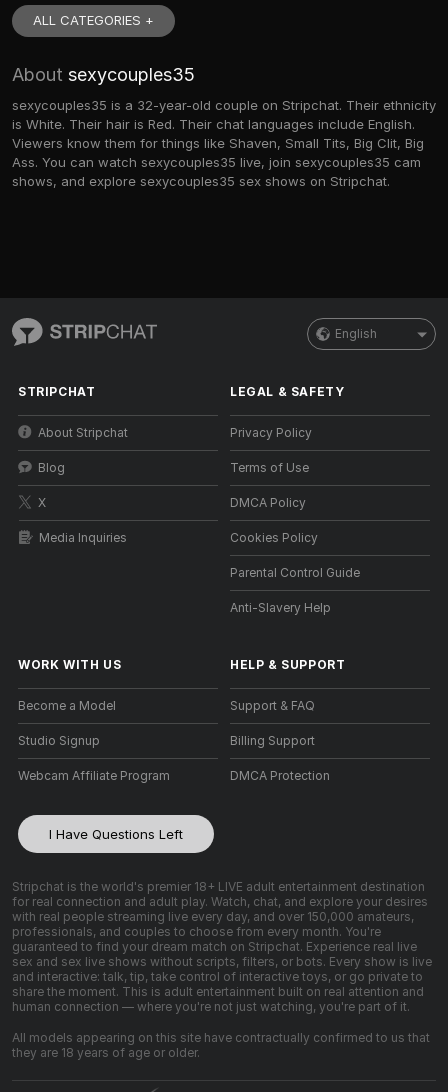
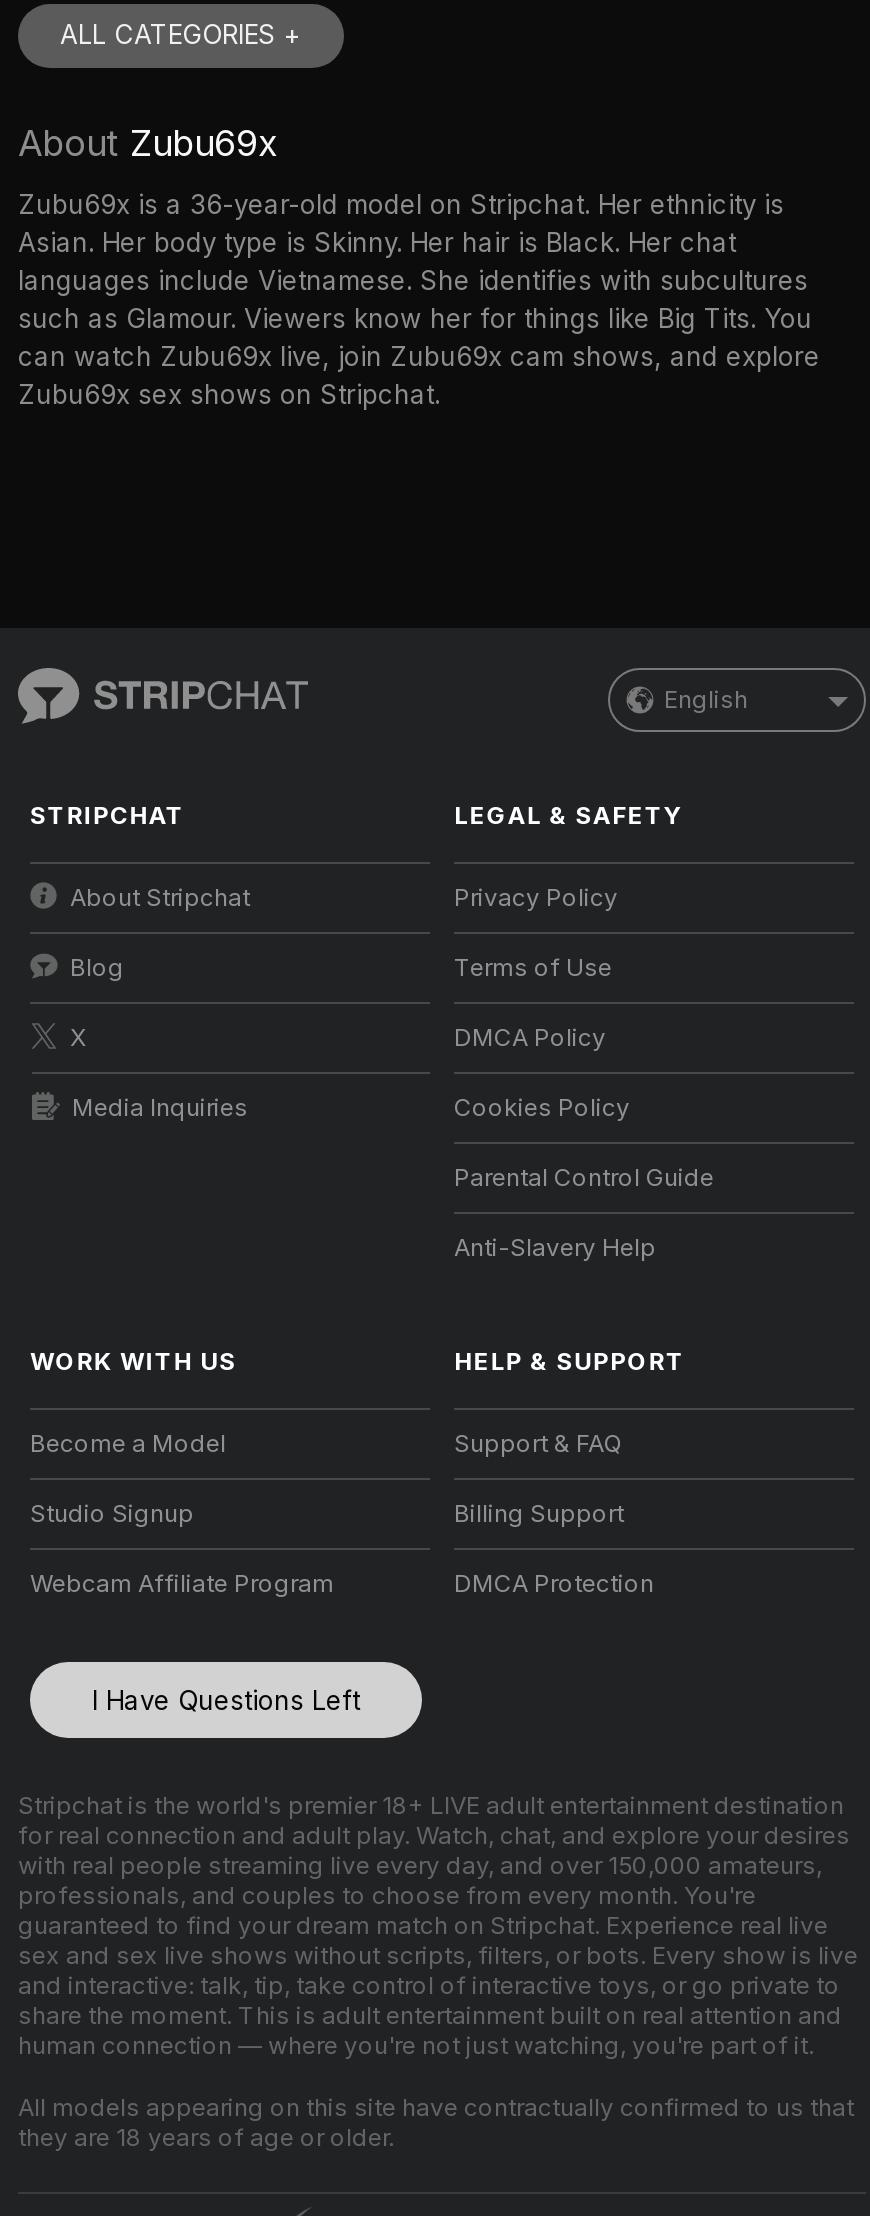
- About sexycouples35
+ About Zubu69x

- sexycouples35 is a 32-year-old couple on Stripchat. Their ethnicity
- is White. Their hair is Red. Their chat languages include English.
- Viewers know them for things like Shaven, Small Tits, Big Clit, Big
- Ass. You can watch sexycouples35 live, join sexycouples35 cam
- shows, and explore sexycouples35 sex shows on Stripchat.
+ Zubu69x is a 36-year-old model on Stripchat. Her ethnicity is
+ Asian. Her body type is Skinny. Her hair is Black. Her chat
+ languages include Vietnamese. She identifies with subcultures
+ such as Glamour. Viewers know her for things like Big Tits. You
+ can watch Zubu69x live, join Zubu69x cam shows, and explore
+ Zubu69x sex shows on Stripchat.
